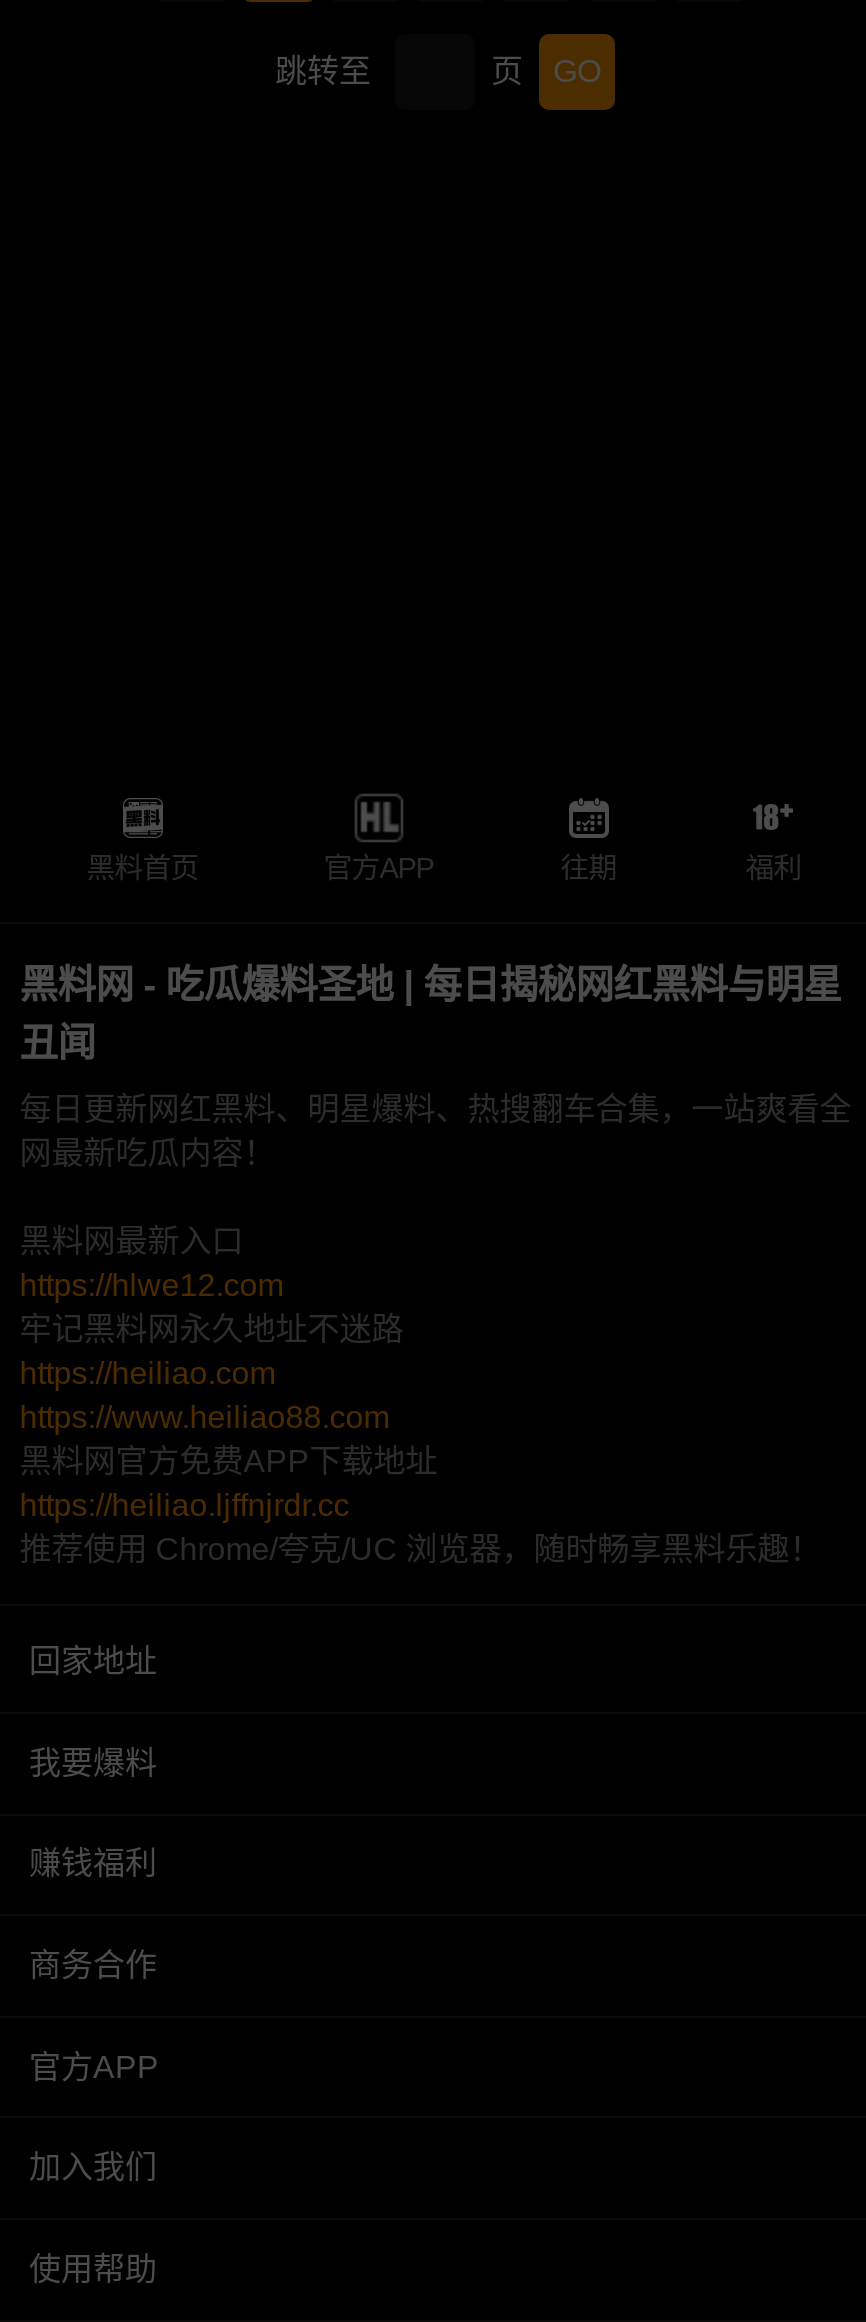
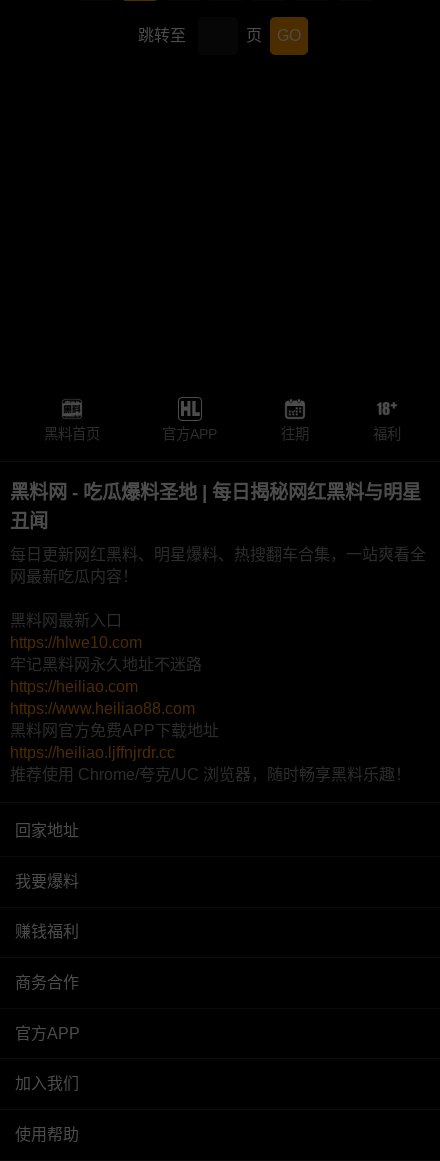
- https://hlwe12.com
+ https://hlwe10.com
